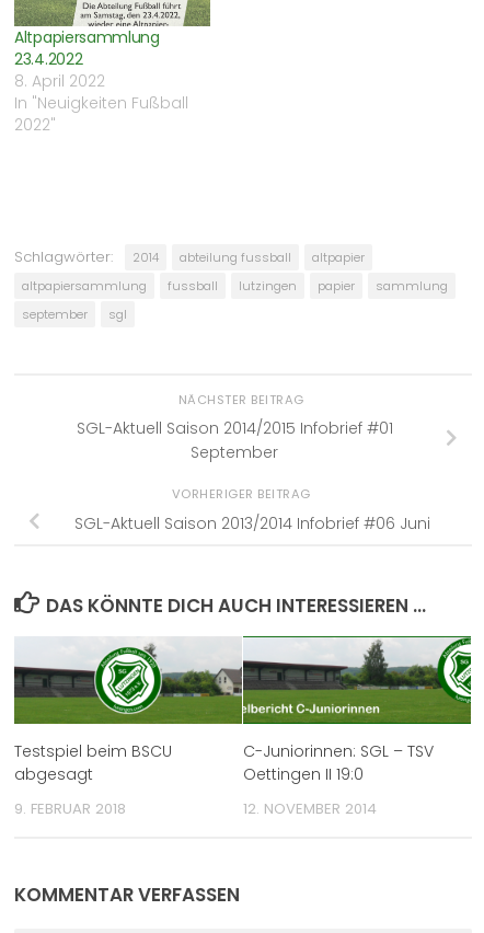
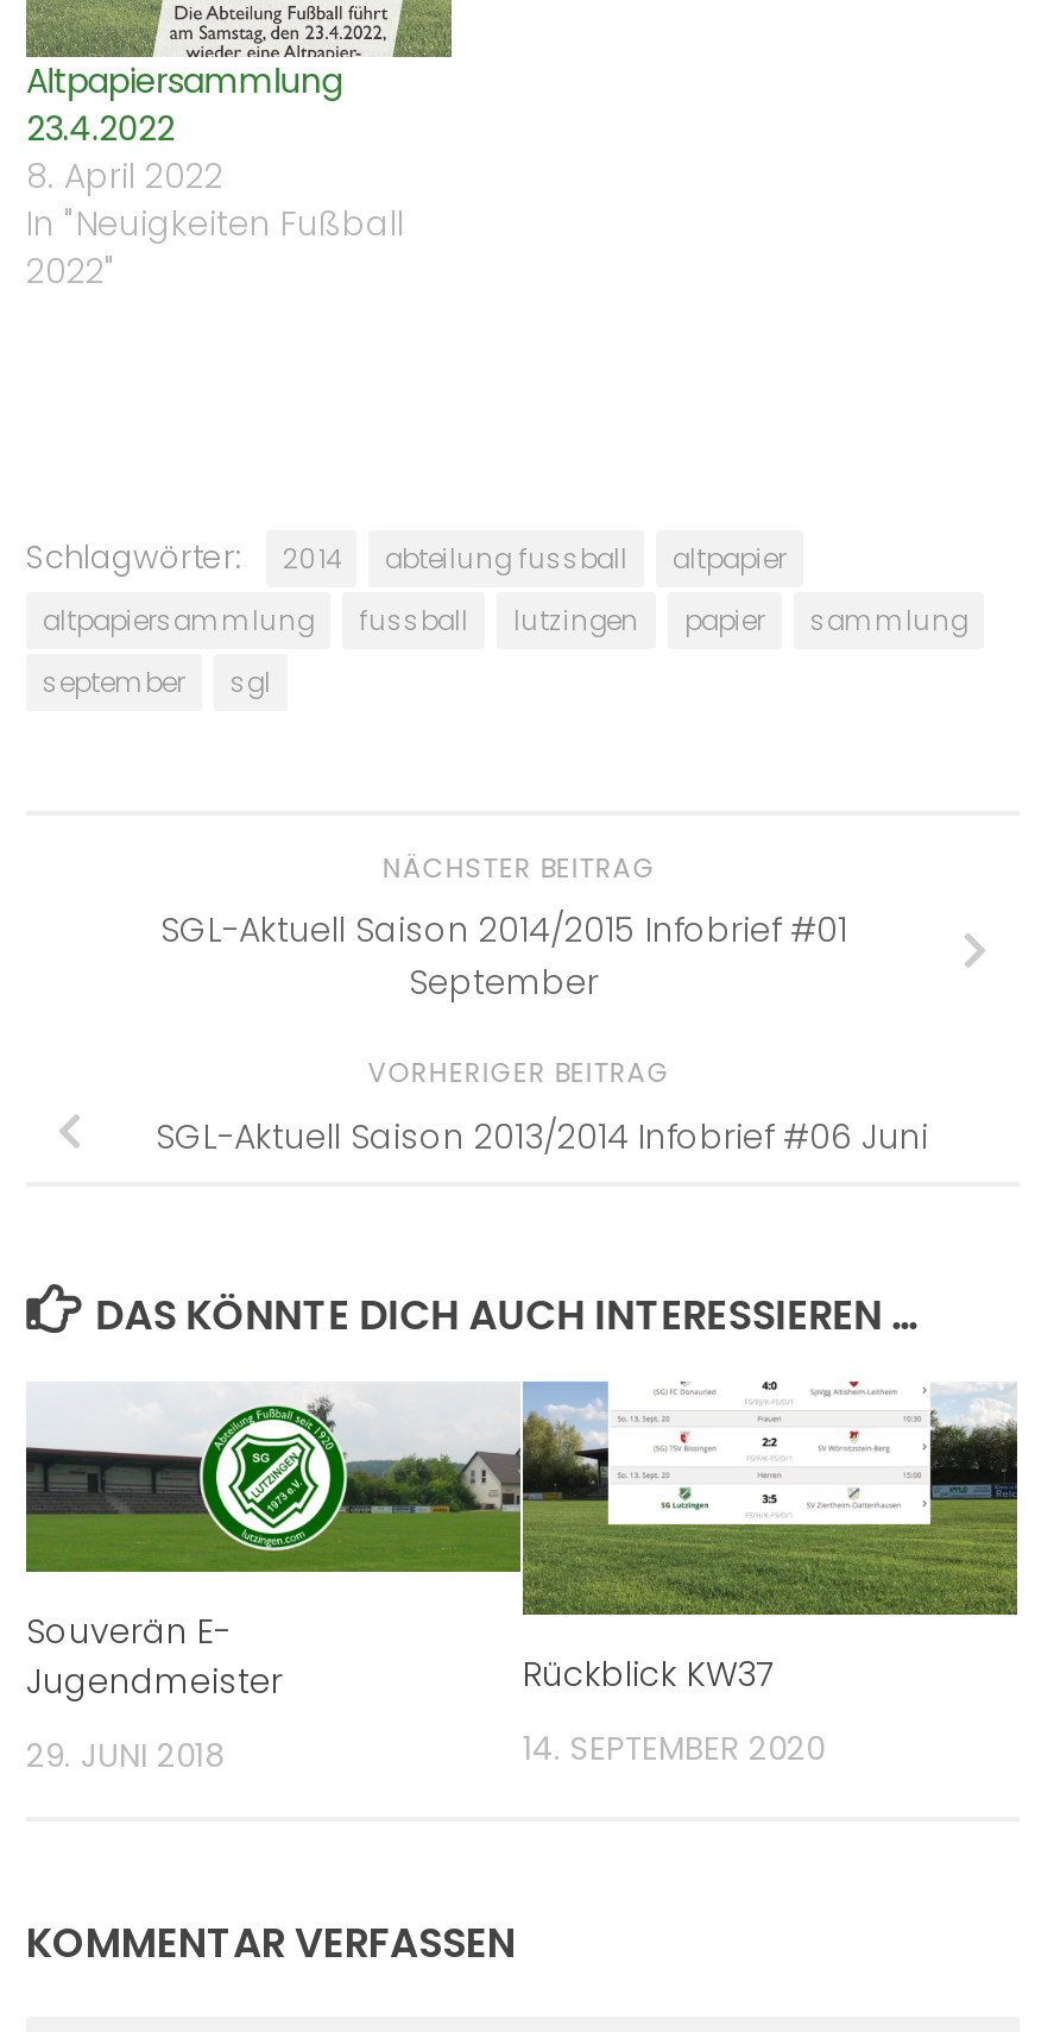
- [image]
- C-Juniorinnen: SGL – TSV
- Oettingen II 19:0
+ [image]
+ Rückblick KW37

- Testspiel beim BSCU
- abgesagt
+ Souverän E-
+ Jugendmeister

- 9. FEBRUAR 2018
+ 29. JUNI 2018

- 12. NOVEMBER 2014
+ 14. SEPTEMBER 2020
